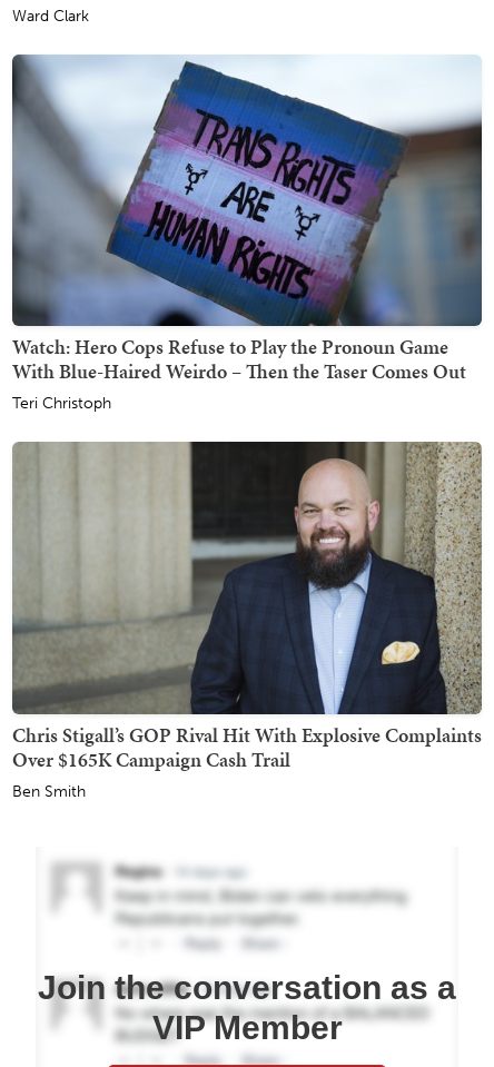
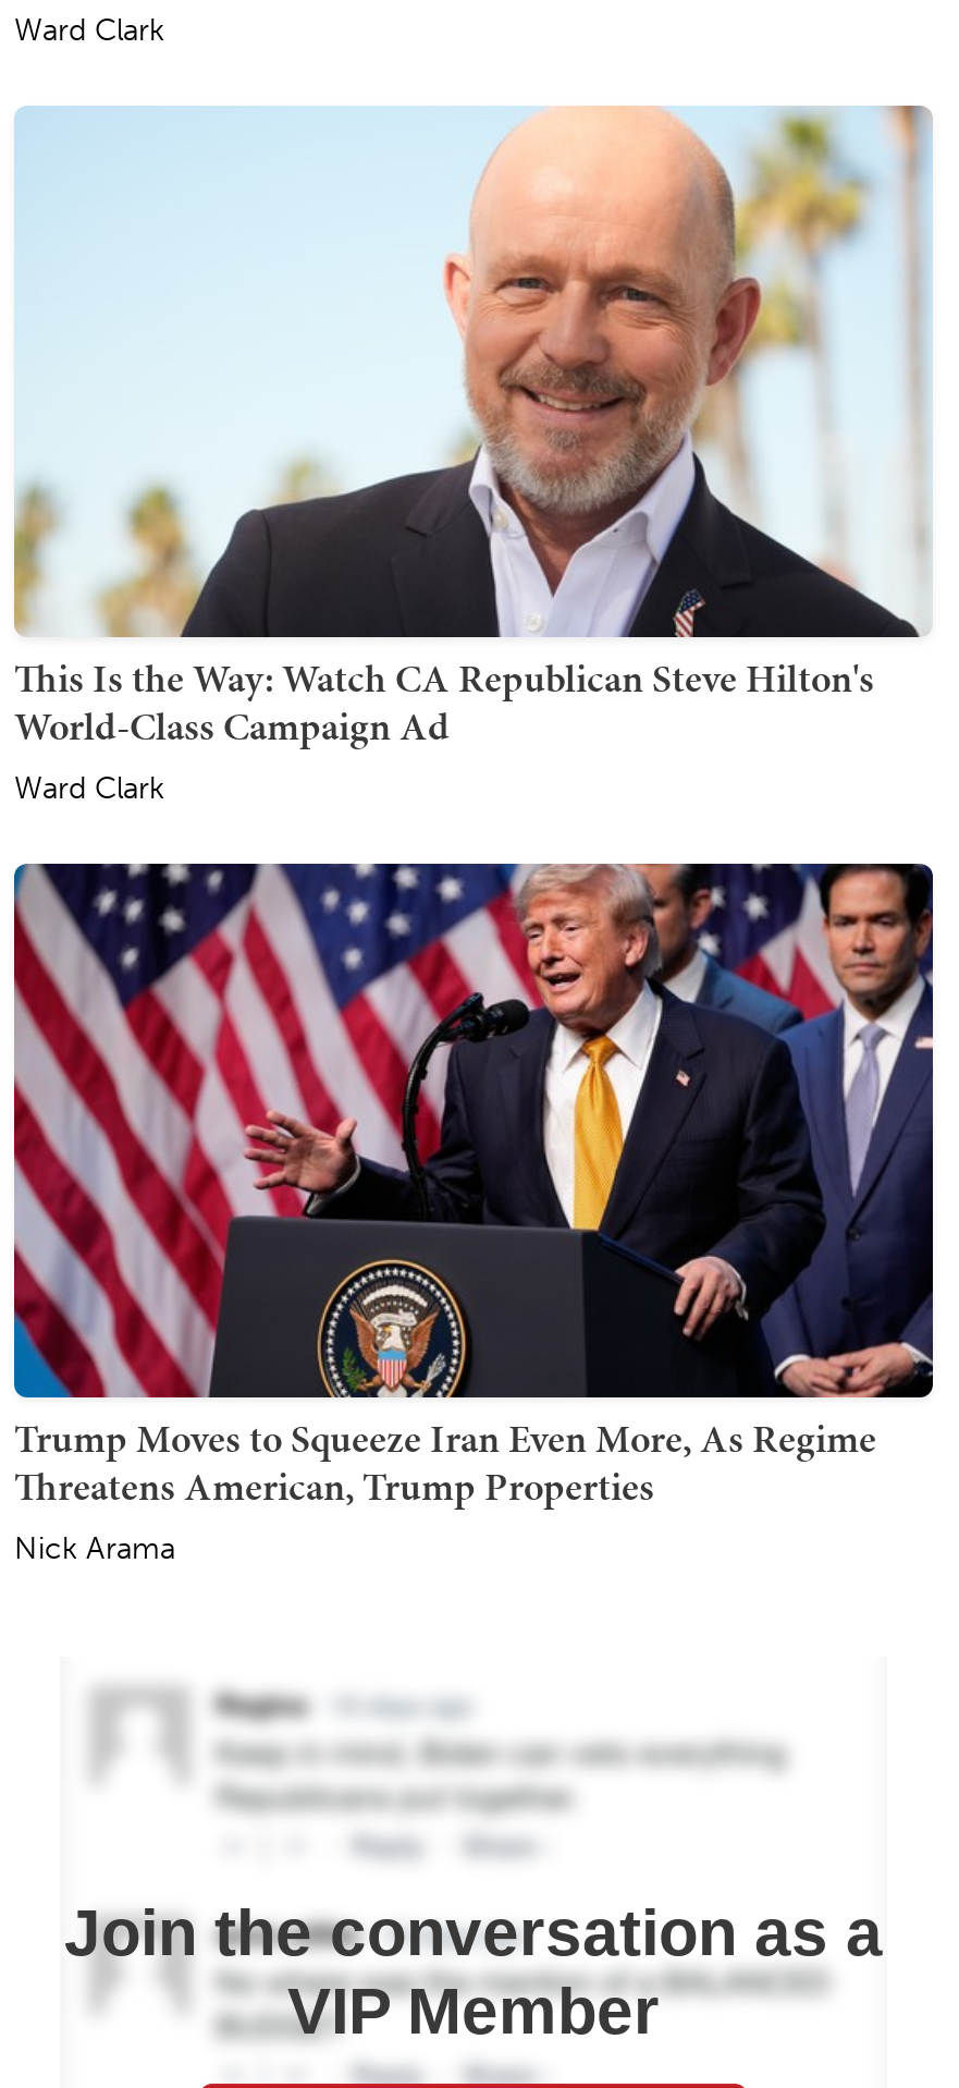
- [image]
- Watch: Hero Cops Refuse to Play the Pronoun Game
- With Blue-Haired Weirdo – Then the Taser Comes Out
- Teri Christoph
+ [image]
+ This Is the Way: Watch CA Republican Steve Hilton's
+ World-Class Campaign Ad
+ Ward Clark

- [image]
- Chris Stigall’s GOP Rival Hit With Explosive Complaints
- Over $165K Campaign Cash Trail
- Ben Smith
+ [image]
+ Trump Moves to Squeeze Iran Even More, As Regime
+ Threatens American, Trump Properties
+ Nick Arama
